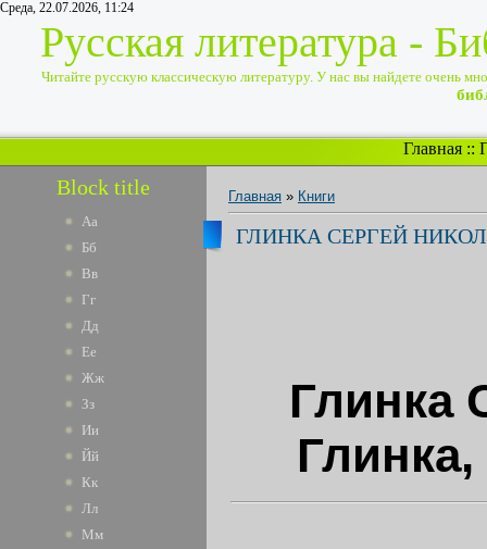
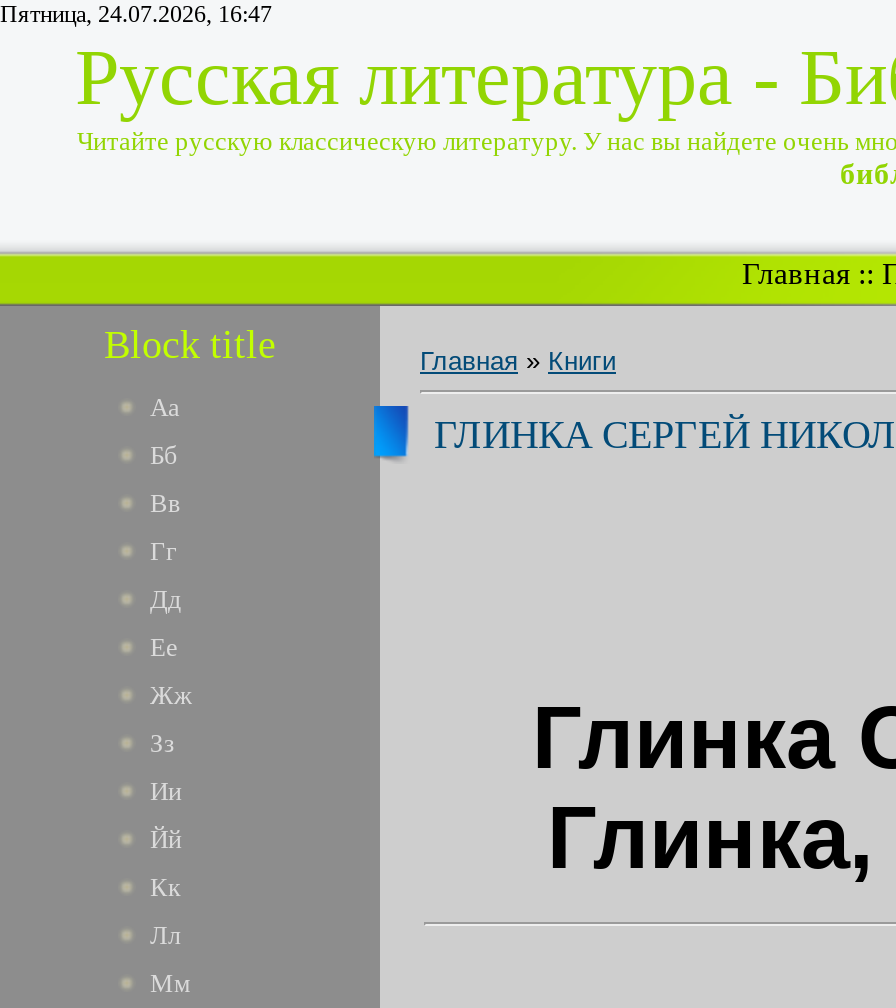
- Среда, 22.07.2026, 11:24
+ Пятница, 24.07.2026, 16:47
